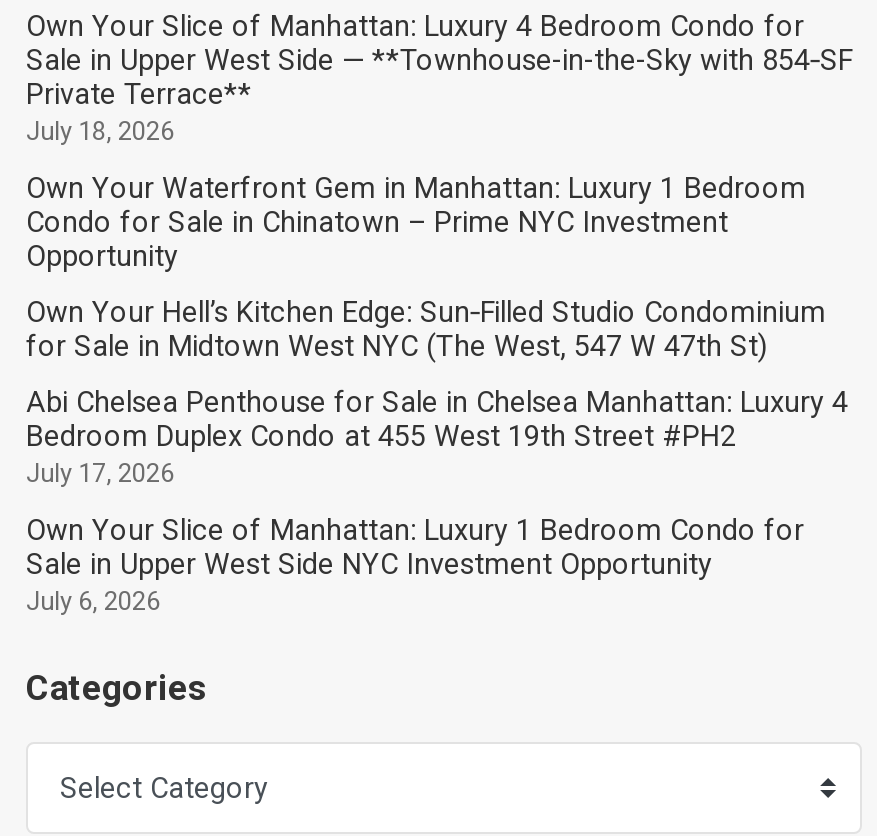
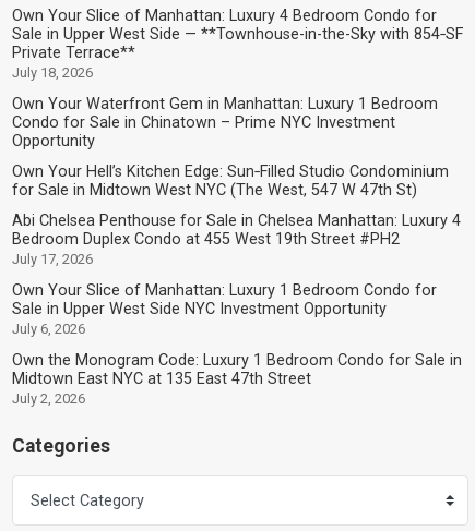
+ Own the Monogram Code: Luxury 1 Bedroom Condo for Sale in
+ Midtown East NYC at 135 East 47th Street
+ July 2, 2026
